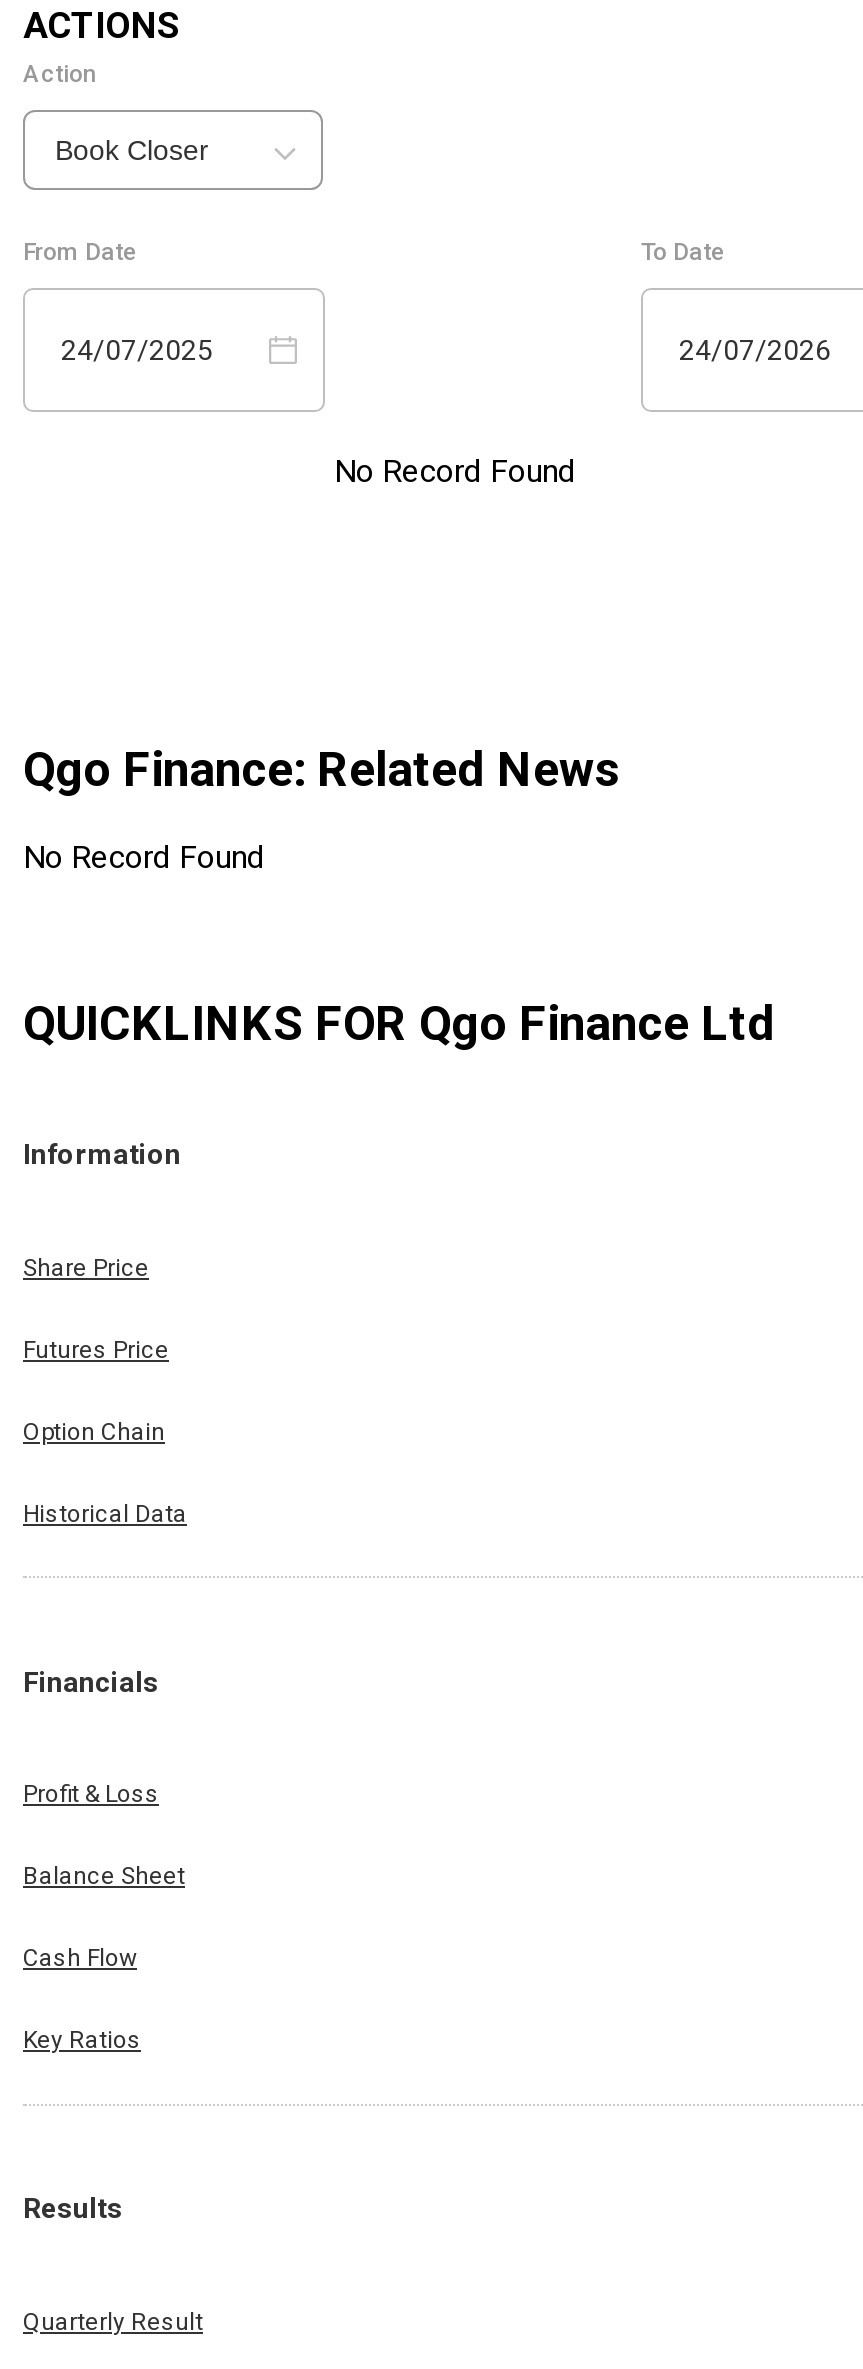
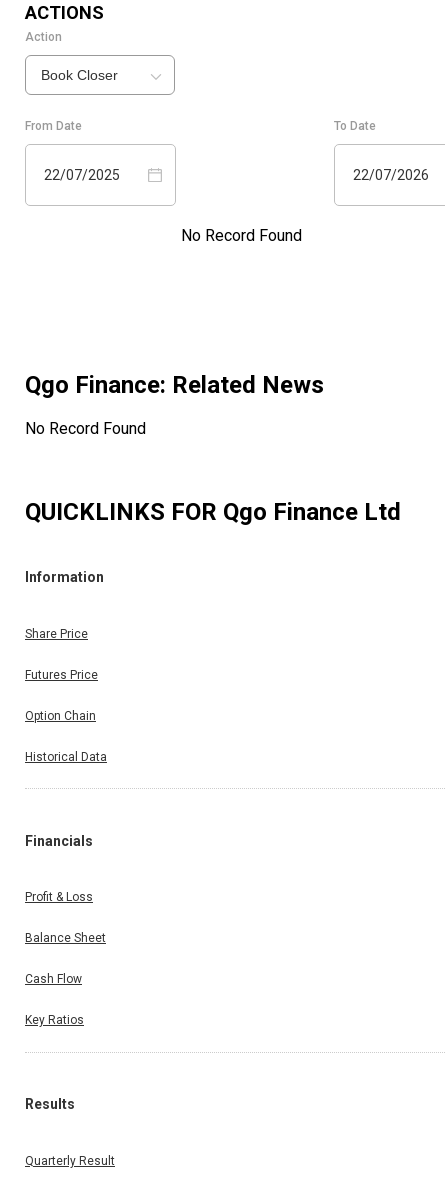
- 24/07/2025
+ 22/07/2025

- 24/07/2026
+ 22/07/2026
